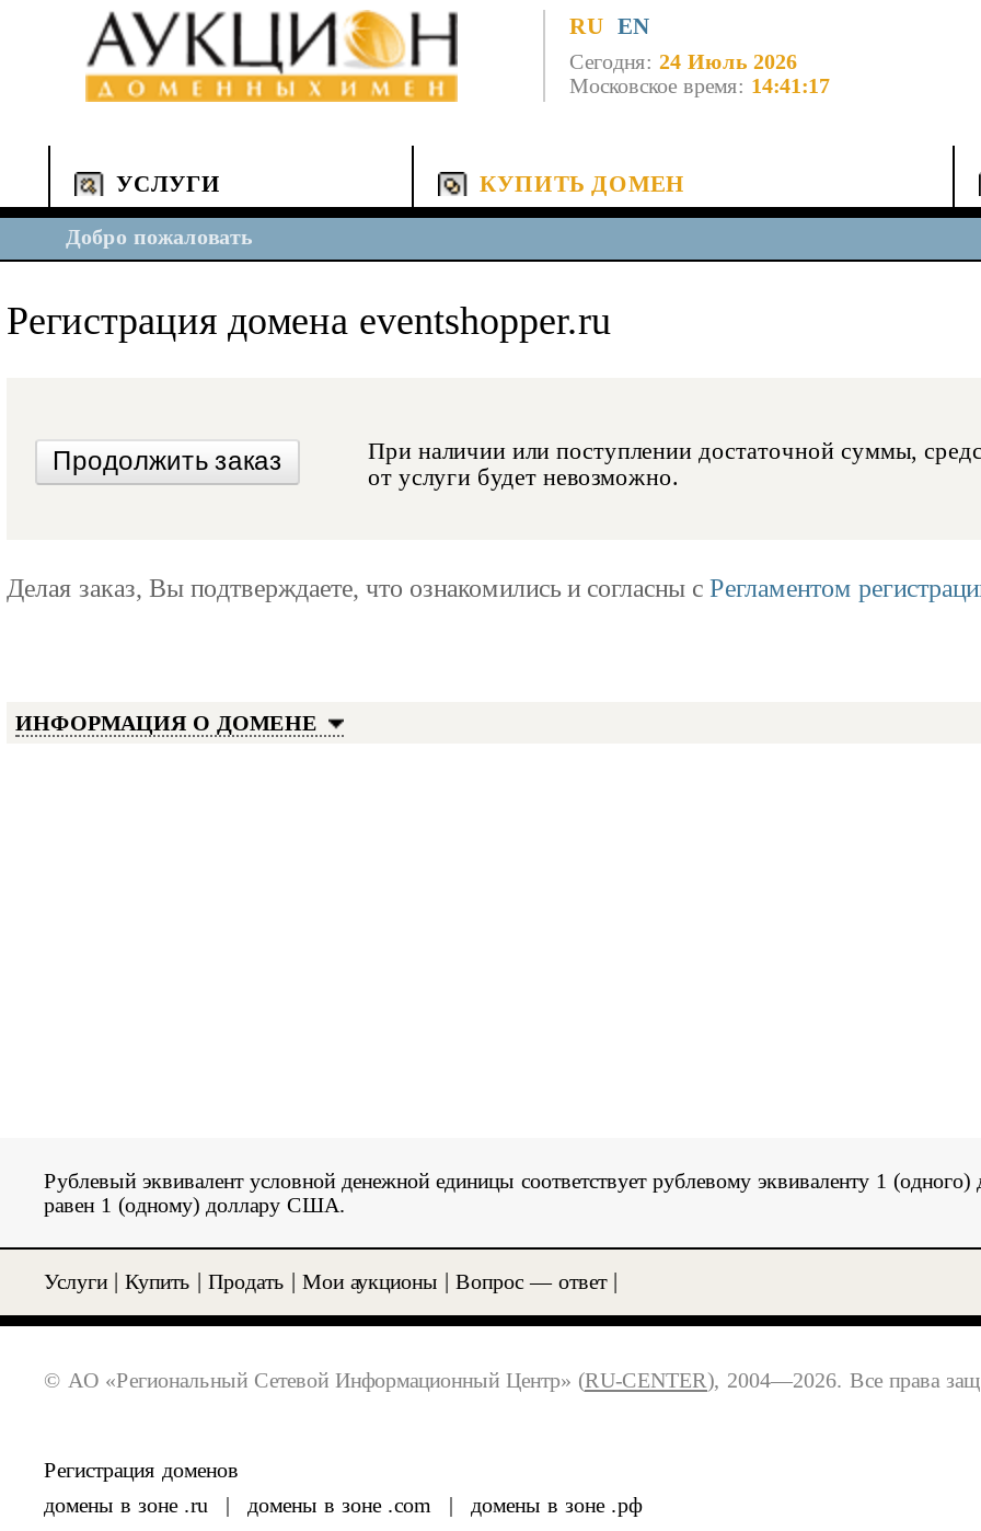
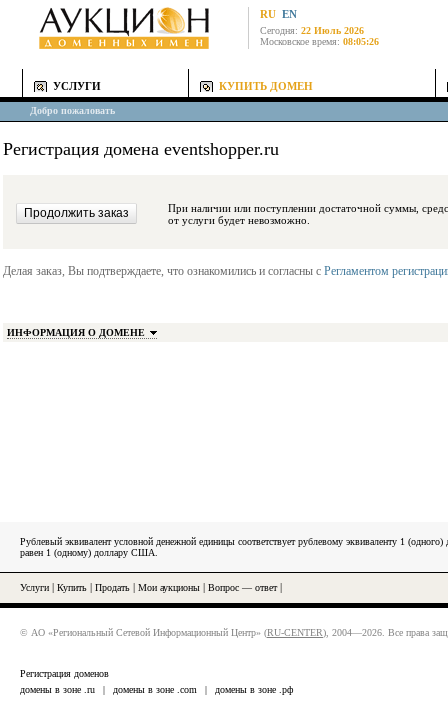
- Сегодня: 24 Июль 2026
+ Сегодня: 22 Июль 2026

- Московское время: 14:41:17
+ Московское время: 08:05:26
